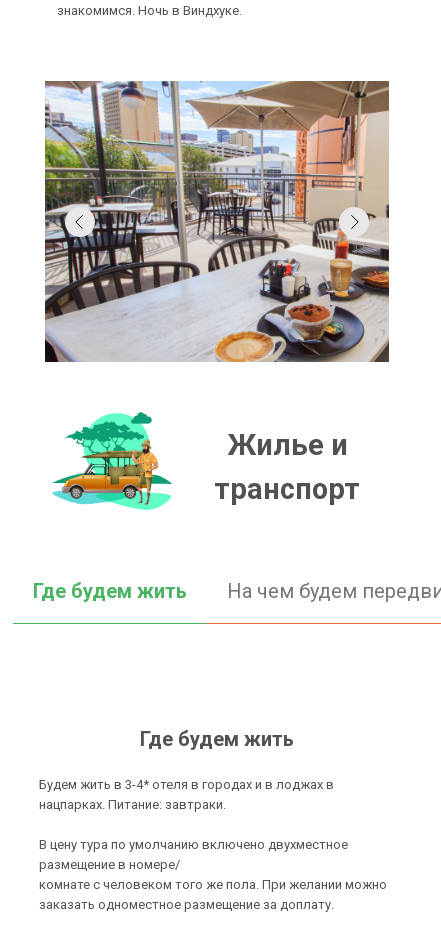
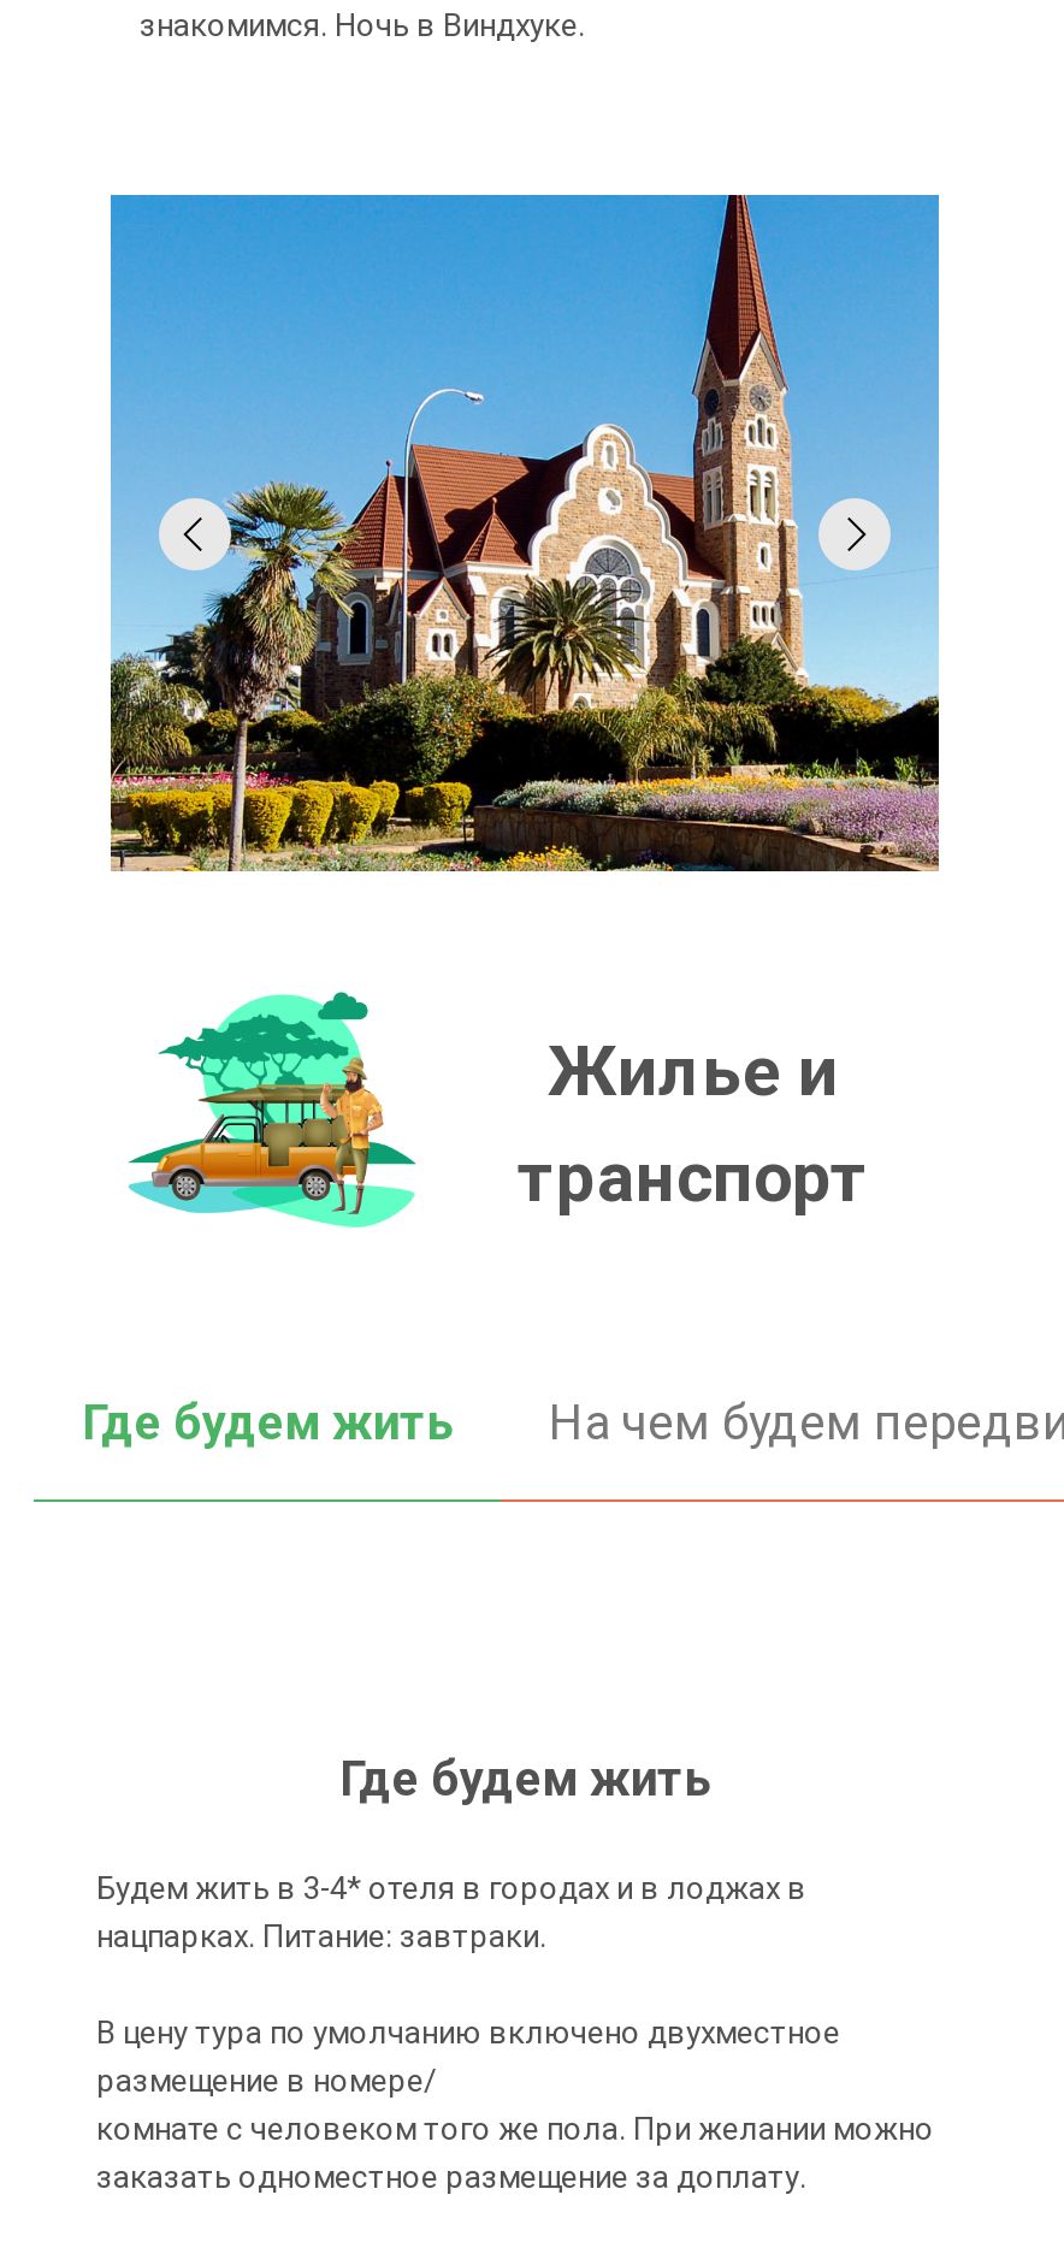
- [image]
+ [image]
